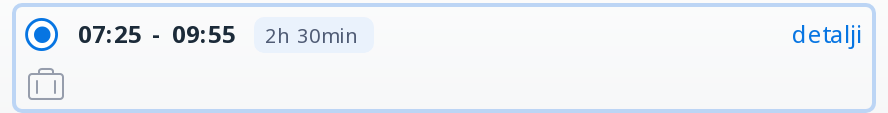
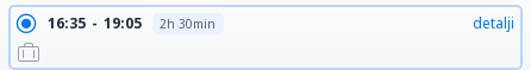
- 07:25
+ 16:35

- 09:55
+ 19:05
